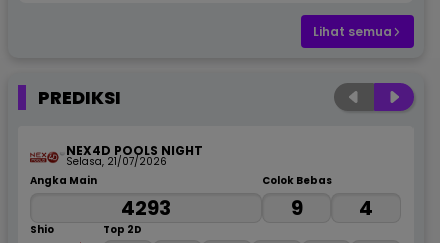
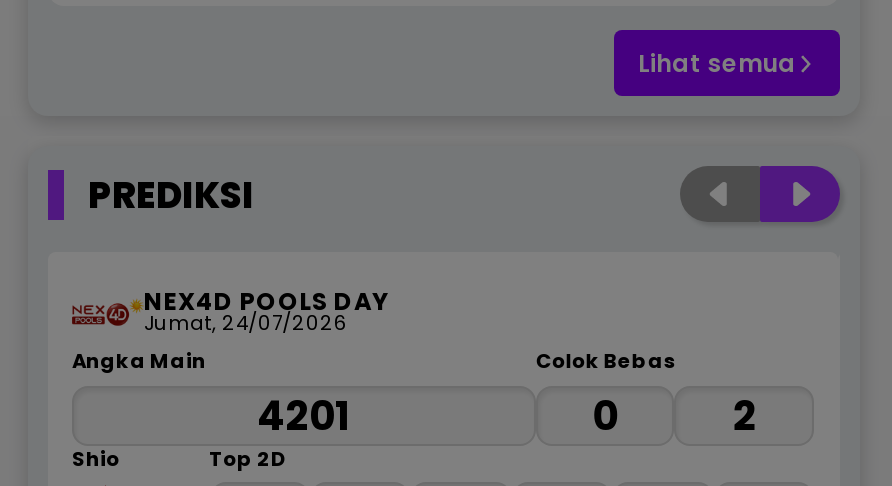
- NEX4D POOLS NIGHT
- Selasa, 21/07/2026
+ NEX4D POOLS DAY
+ Jumat, 24/07/2026

- 4293
+ 4201

- 9
+ 0

- 4
+ 2
